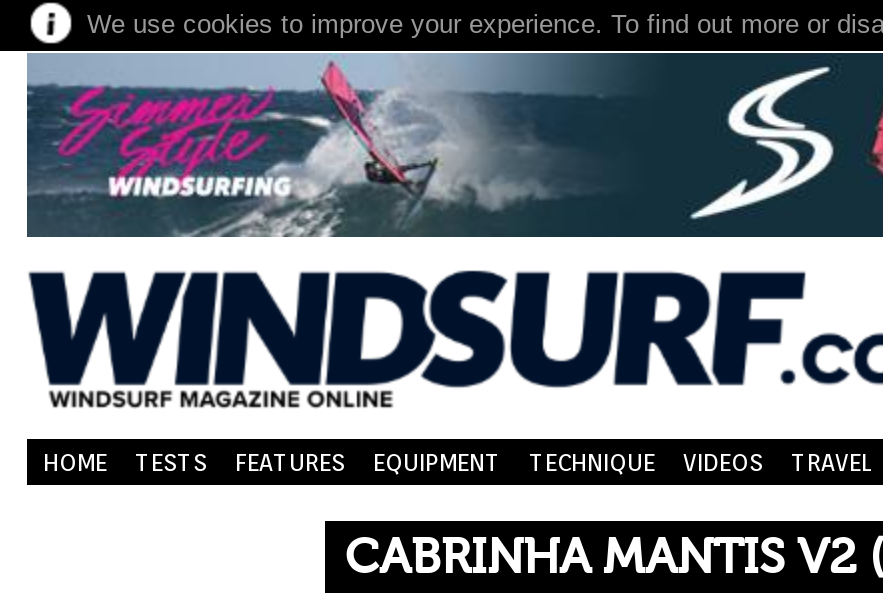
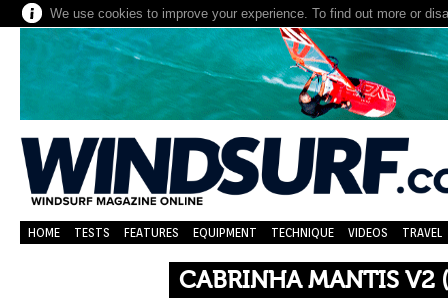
- [image]
+ [image]
